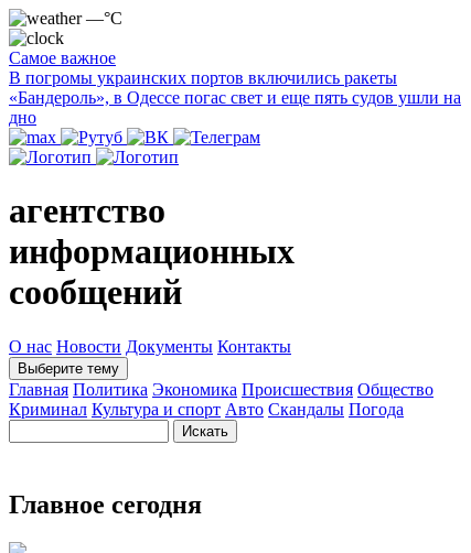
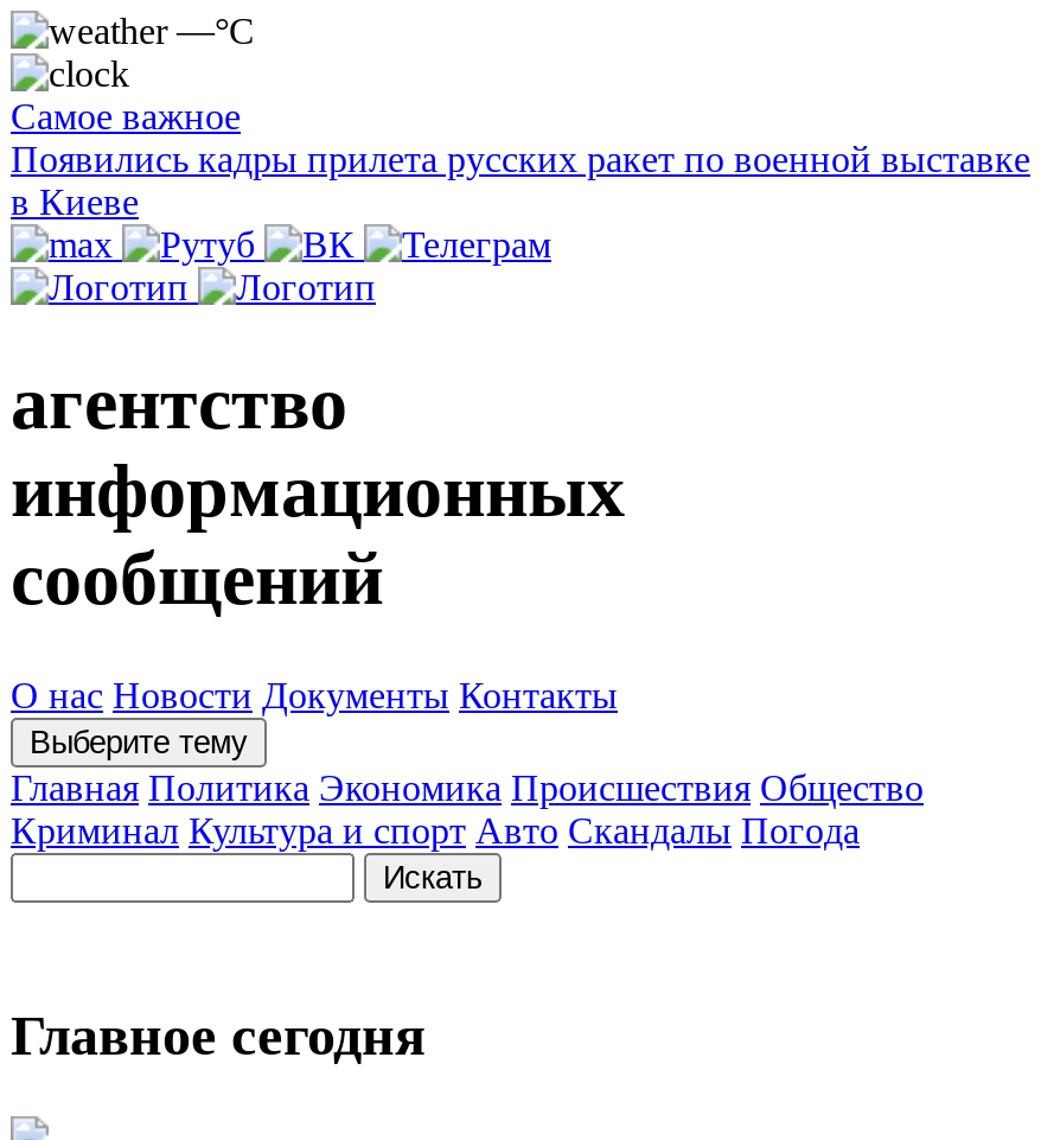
- В погромы украинских портов включились ракеты
- «Бандероль», в Одессе погас свет и еще пять судов ушли на
- дно
+ Появились кадры прилета русских ракет по военной выставке
+ в Киеве
